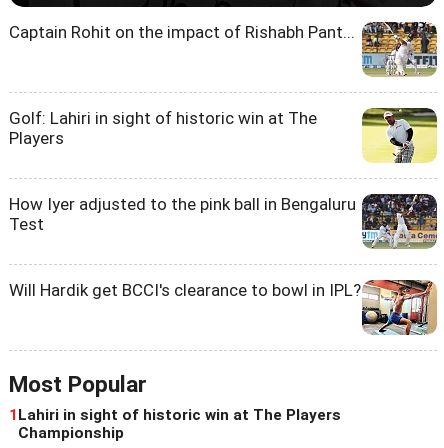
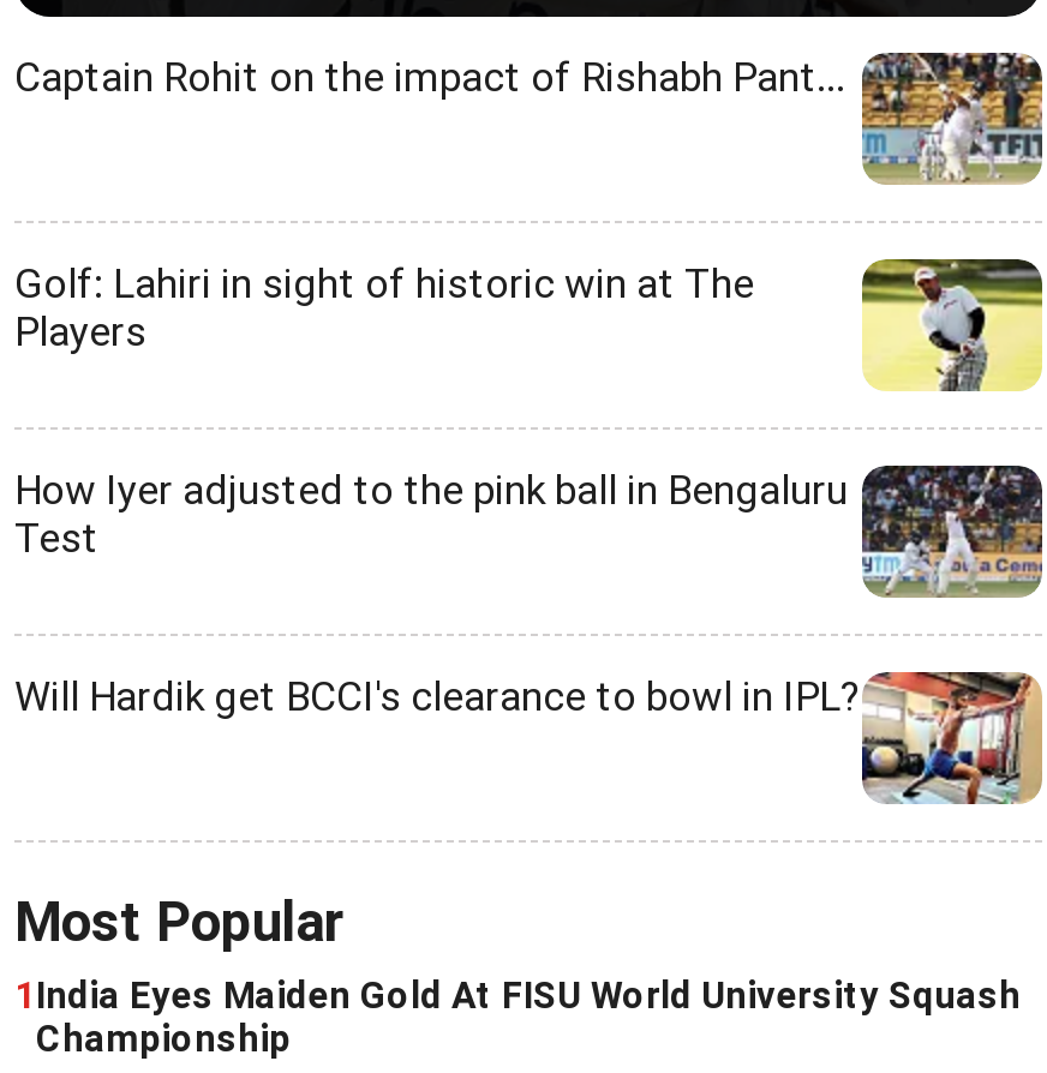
- 1 Lahiri in sight of historic win at The Players
+ 1 India Eyes Maiden Gold At FISU World University Squash
